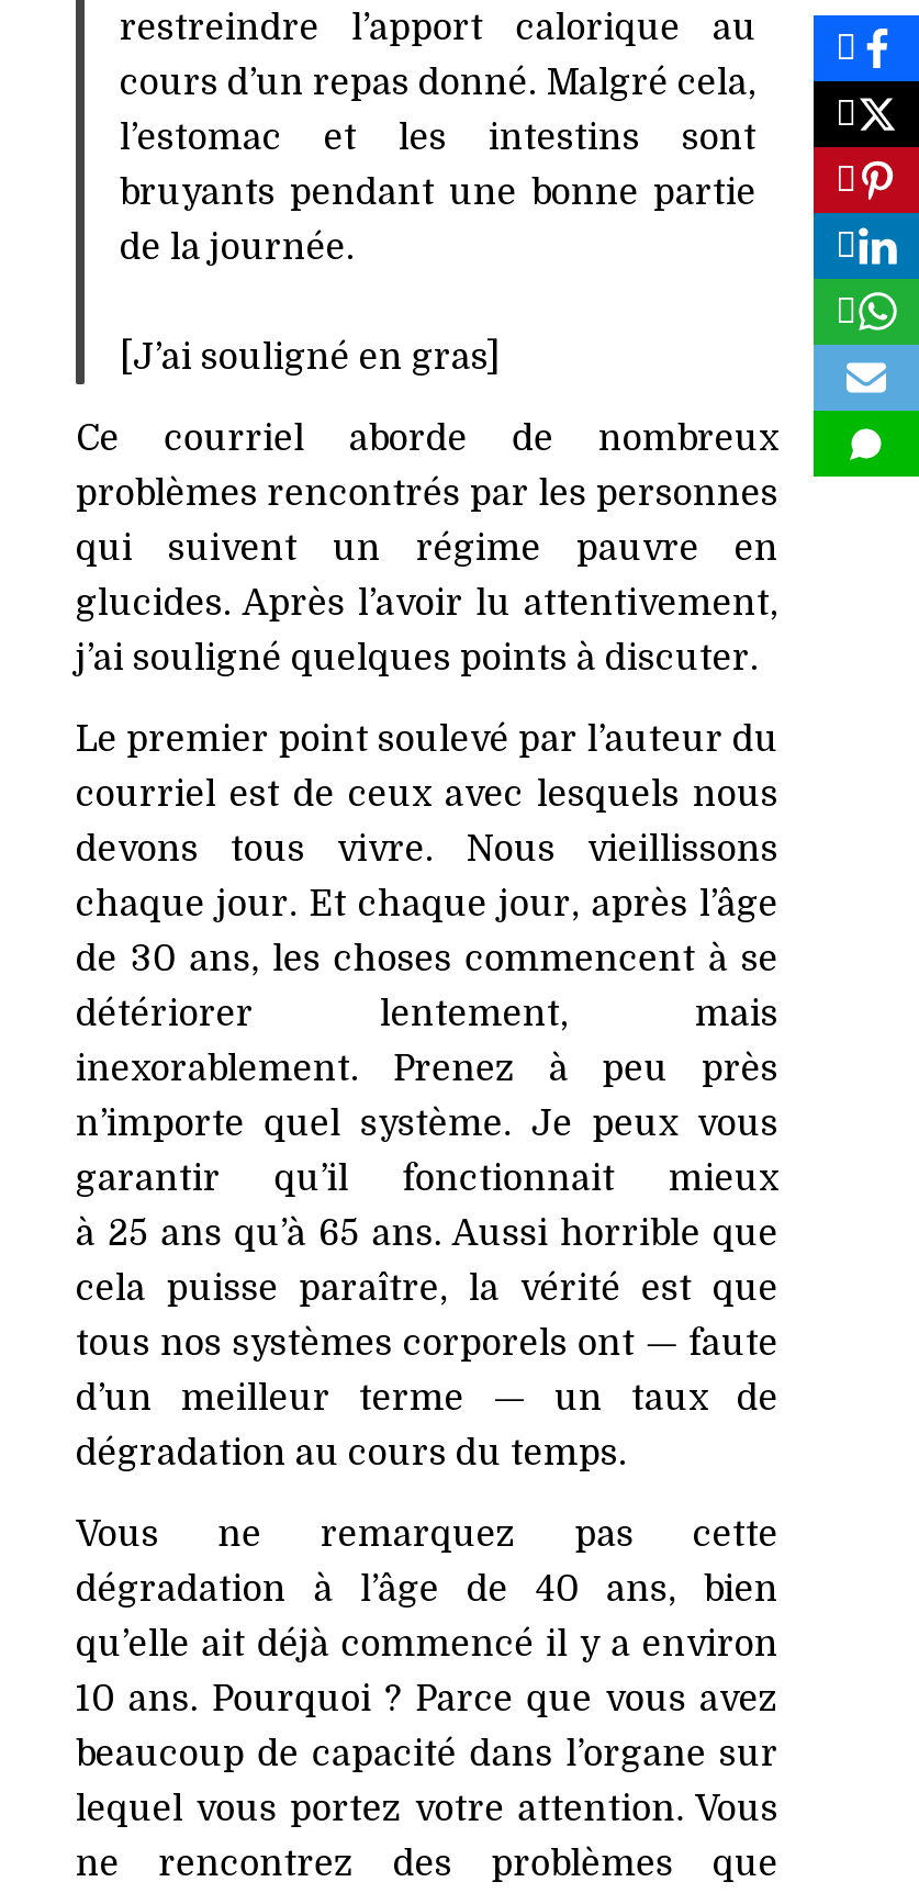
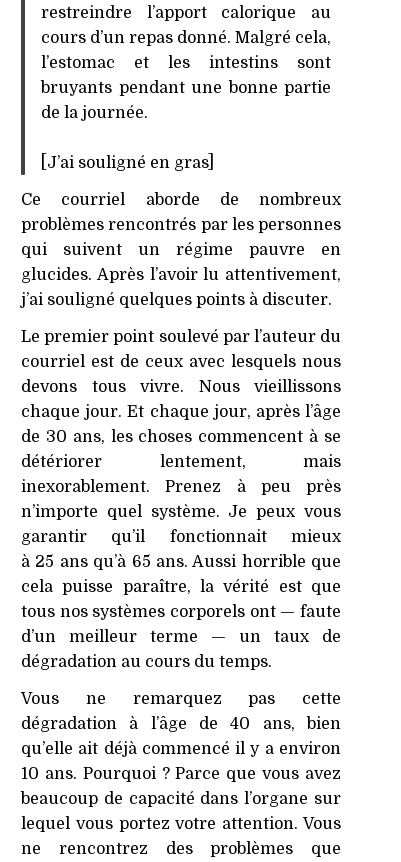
- [image]
